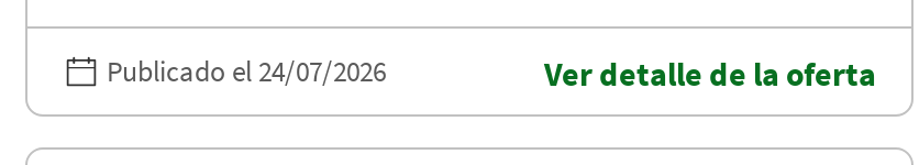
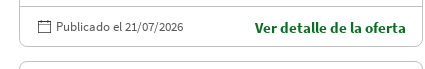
- Publicado el 24/07/2026
+ Publicado el 21/07/2026
